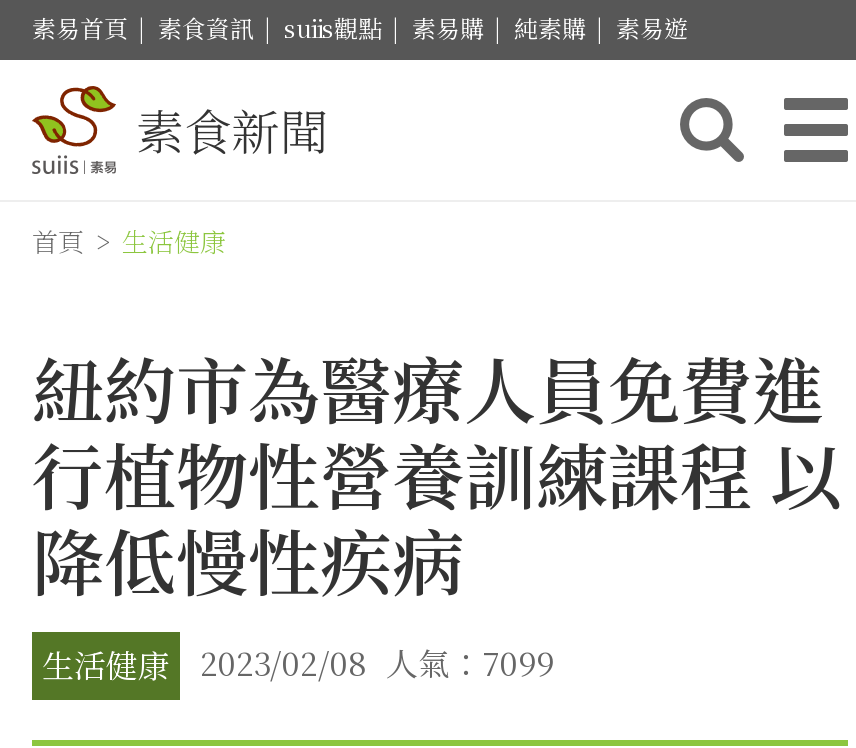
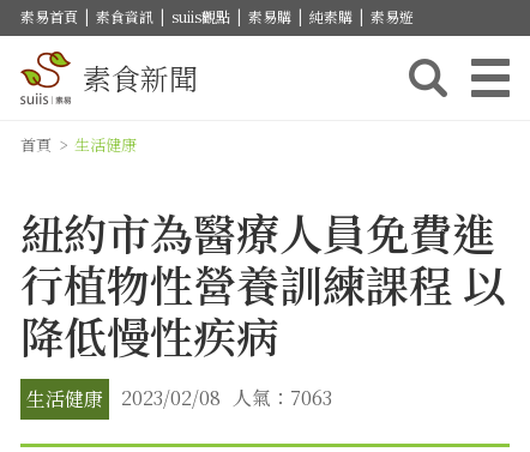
- 2023/02/08 人氣：7099
+ 2023/02/08 人氣：7063
